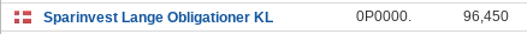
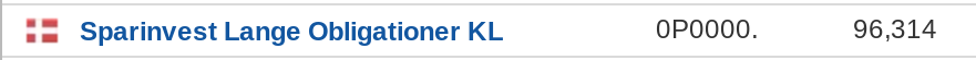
- 96,450
+ 96,314
